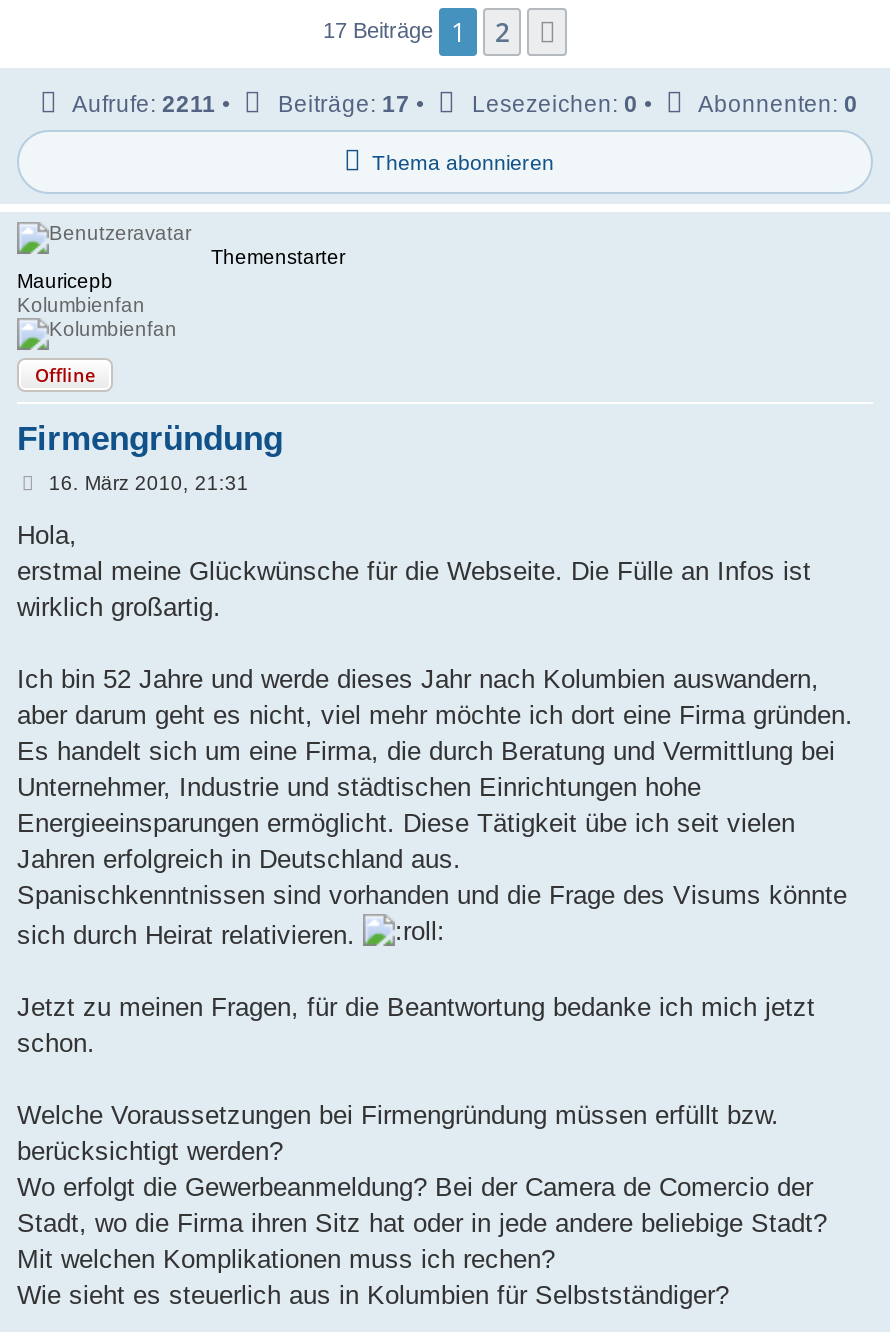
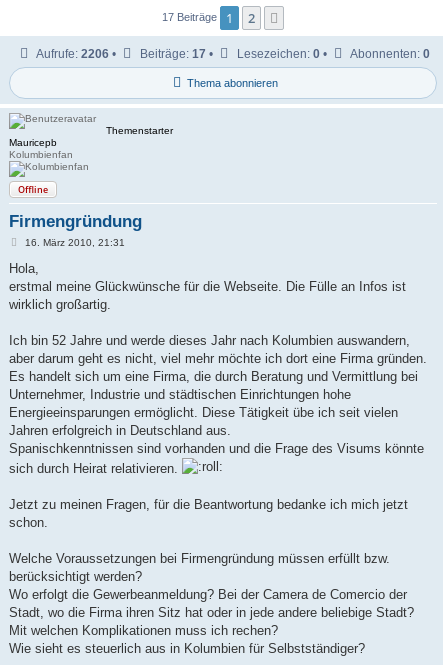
- Aufrufe: 2211 • Beiträge: 17 • Lesezeichen: 0 • Abonnenten: 0
+ Aufrufe: 2206 • Beiträge: 17 • Lesezeichen: 0 • Abonnenten: 0
